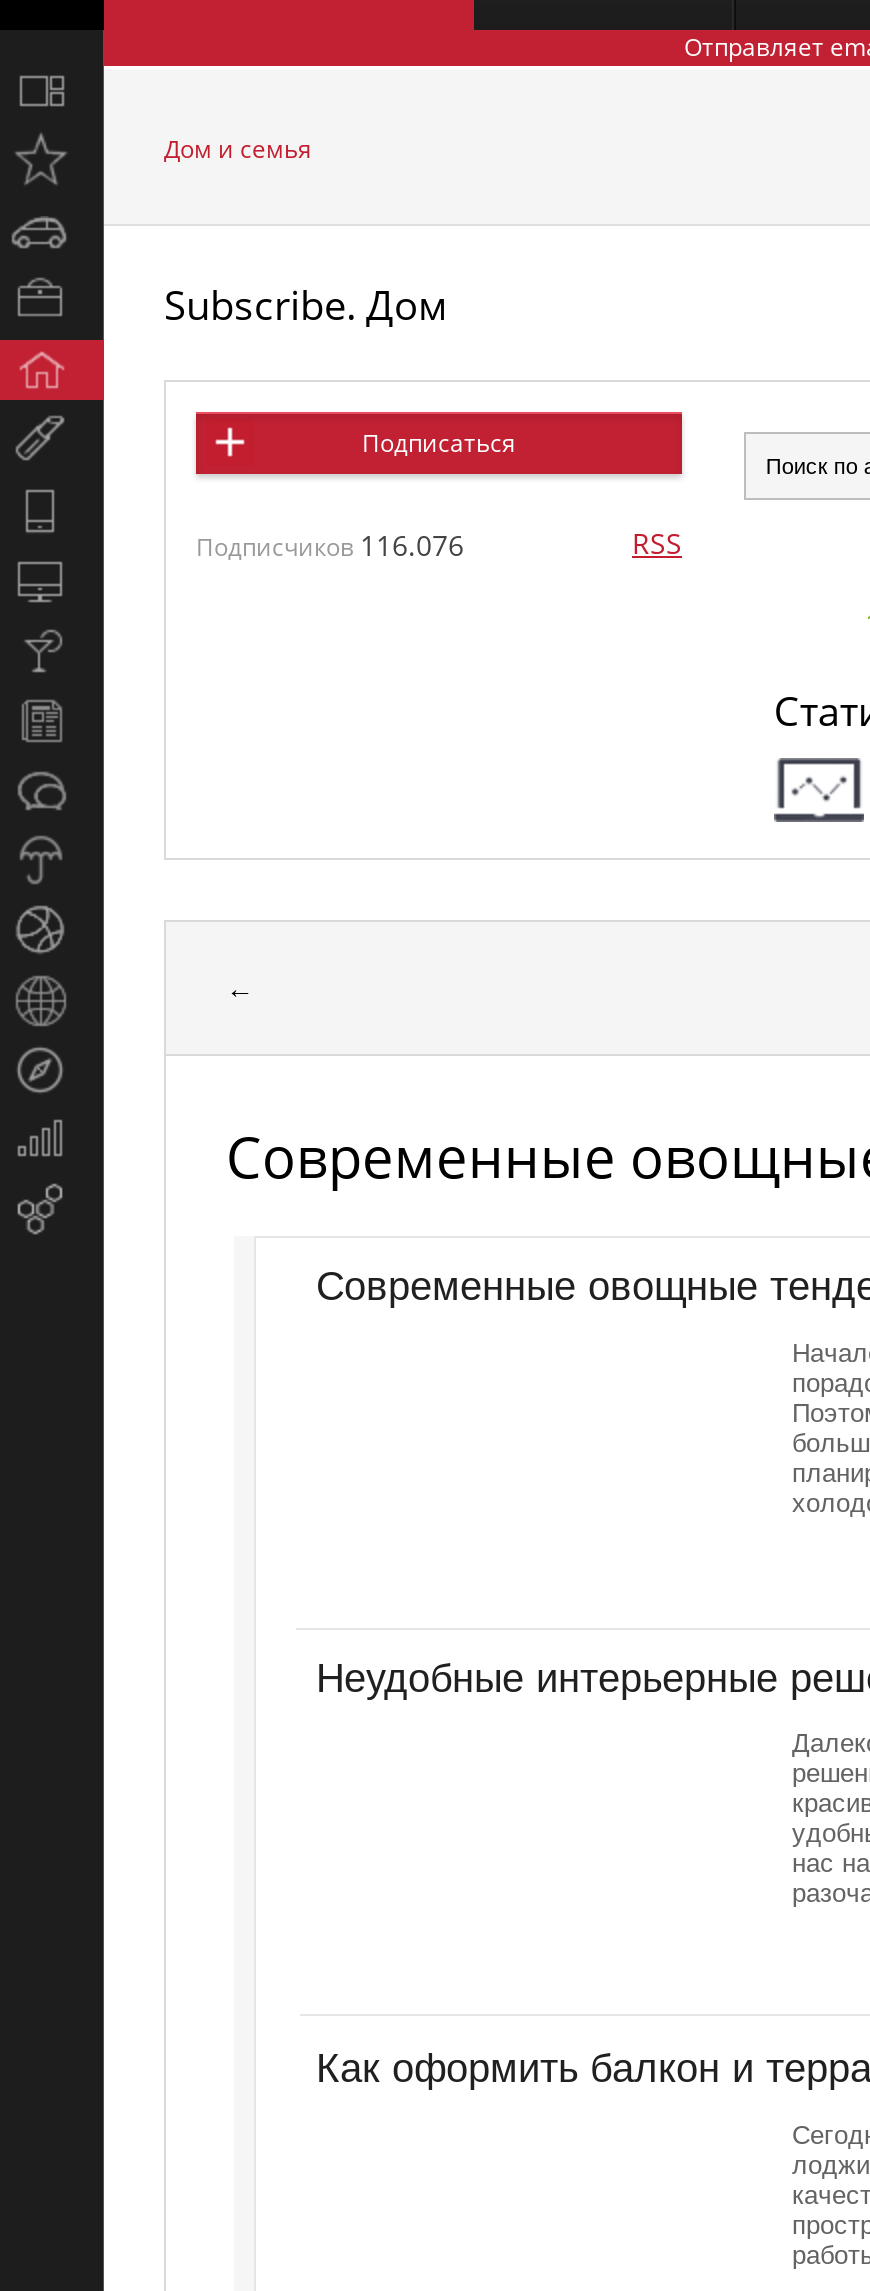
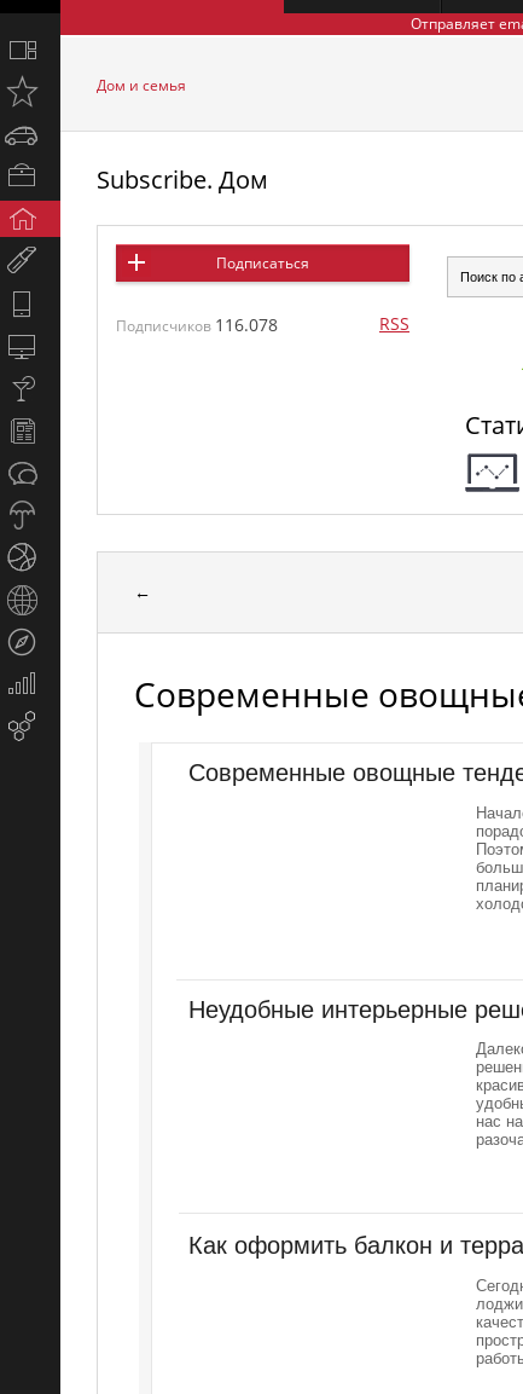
- Подписчиков 116.076
+ Подписчиков 116.078
